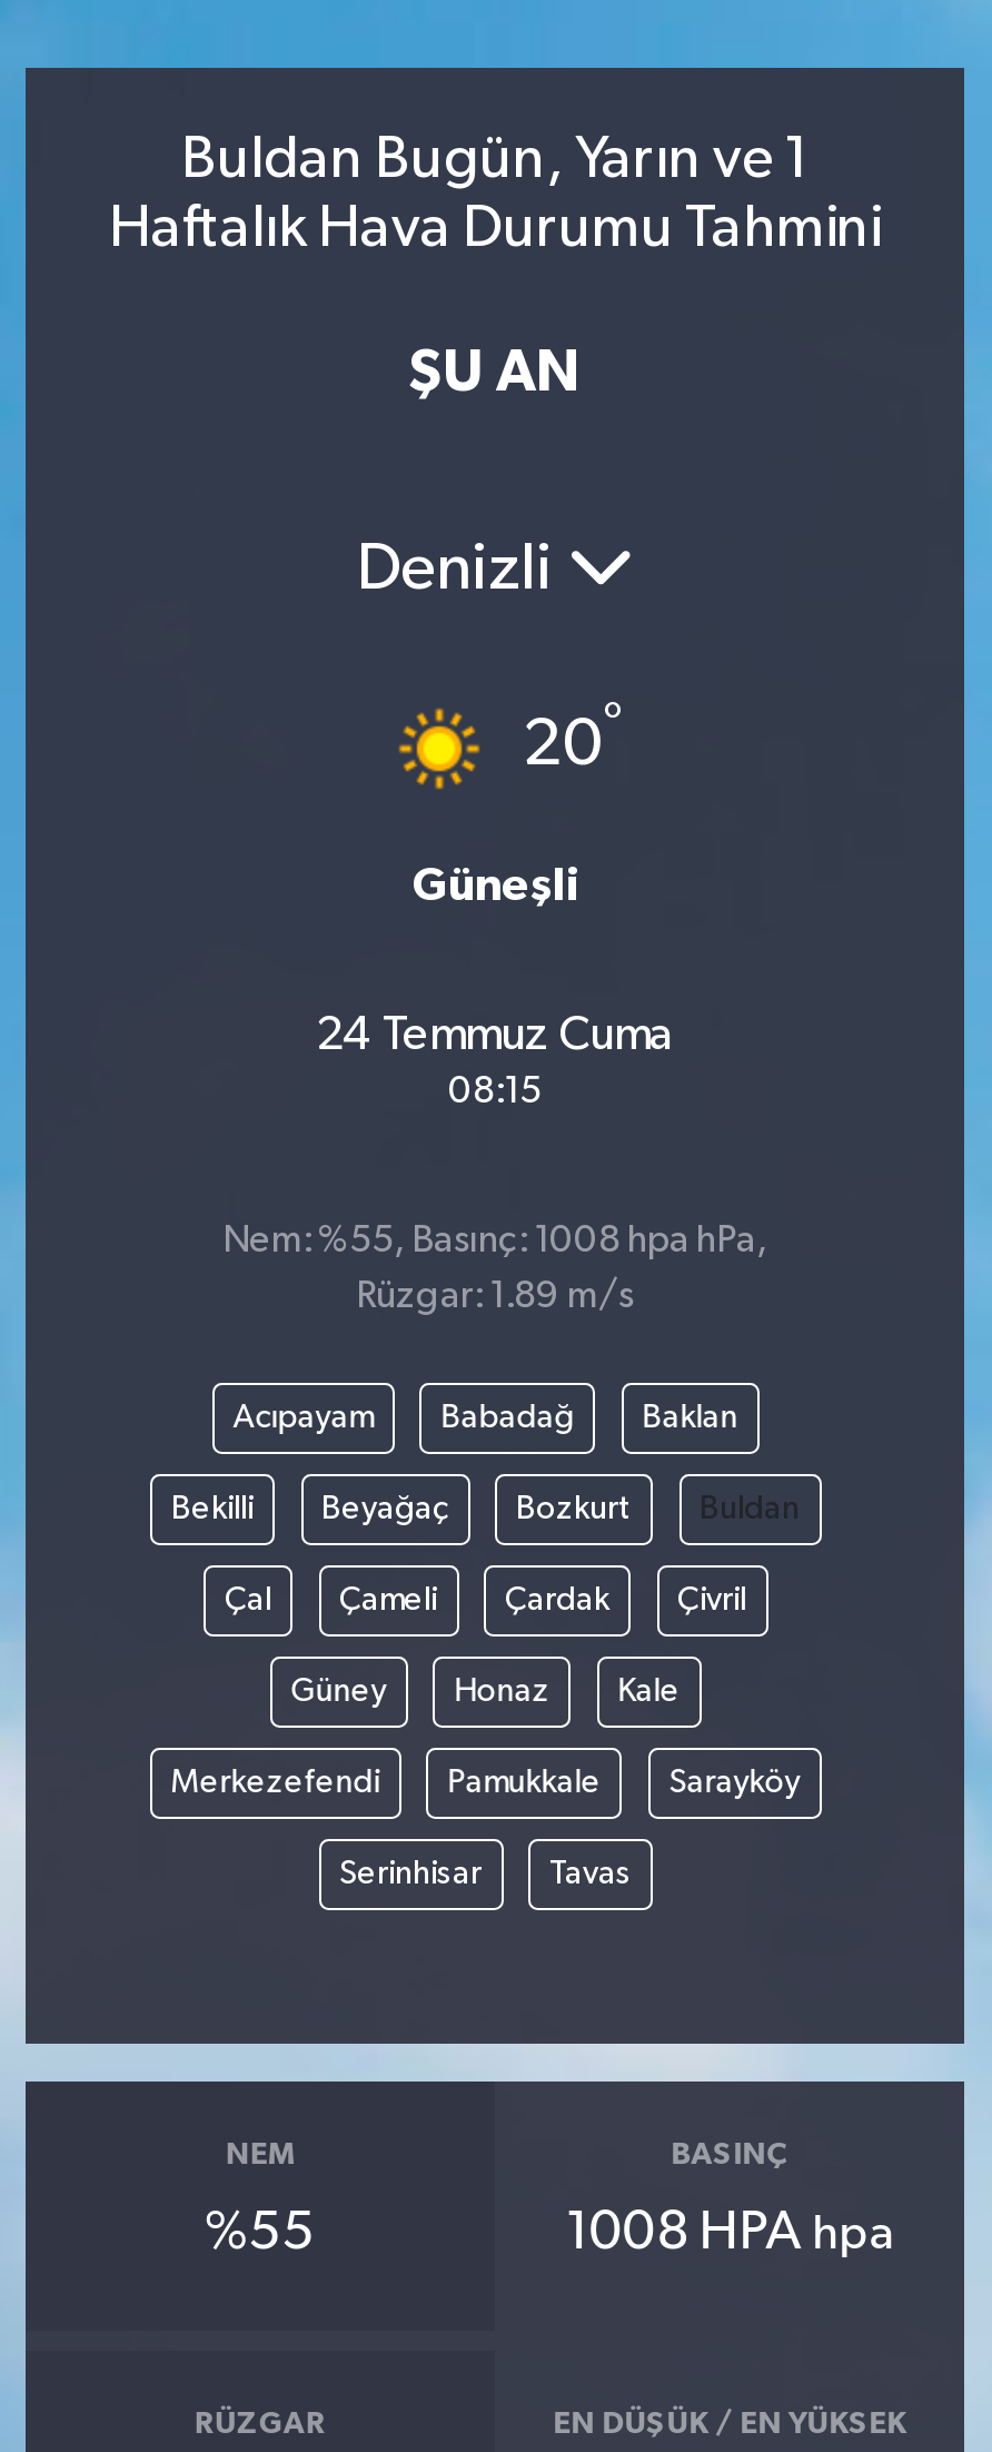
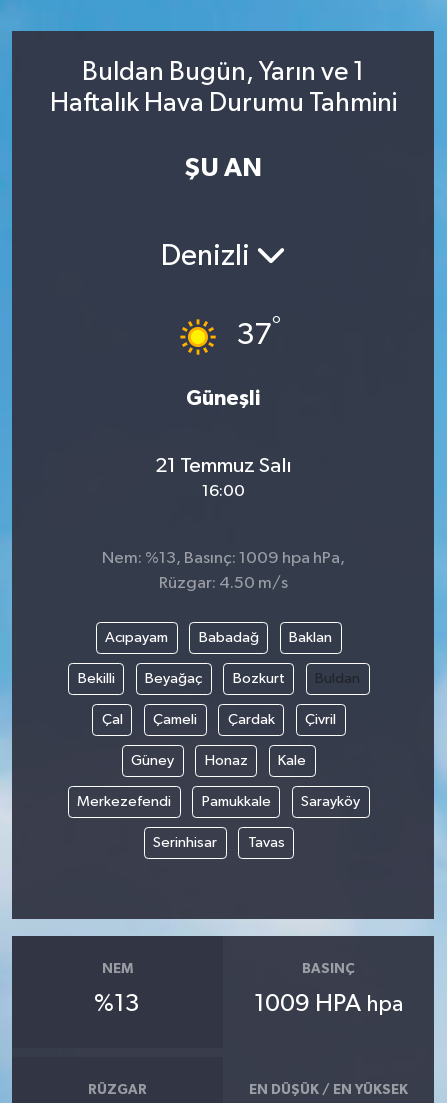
- 20°
+ 37°

- 24 Temmuz Cuma
+ 21 Temmuz Salı

- 08:15
+ 16:00

- Nem: %55, Basınç: 1008 hpa hPa,
+ Nem: %13, Basınç: 1009 hpa hPa,

- Rüzgar: 1.89 m/s
+ Rüzgar: 4.50 m/s

- %55
+ %13

- 1008 HPA hpa
+ 1009 HPA hpa
